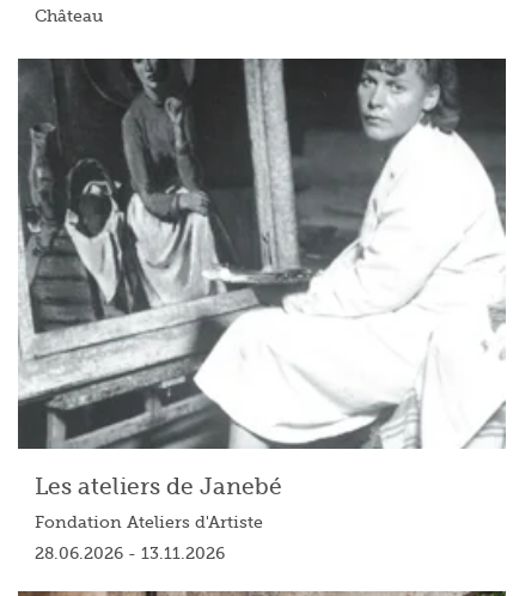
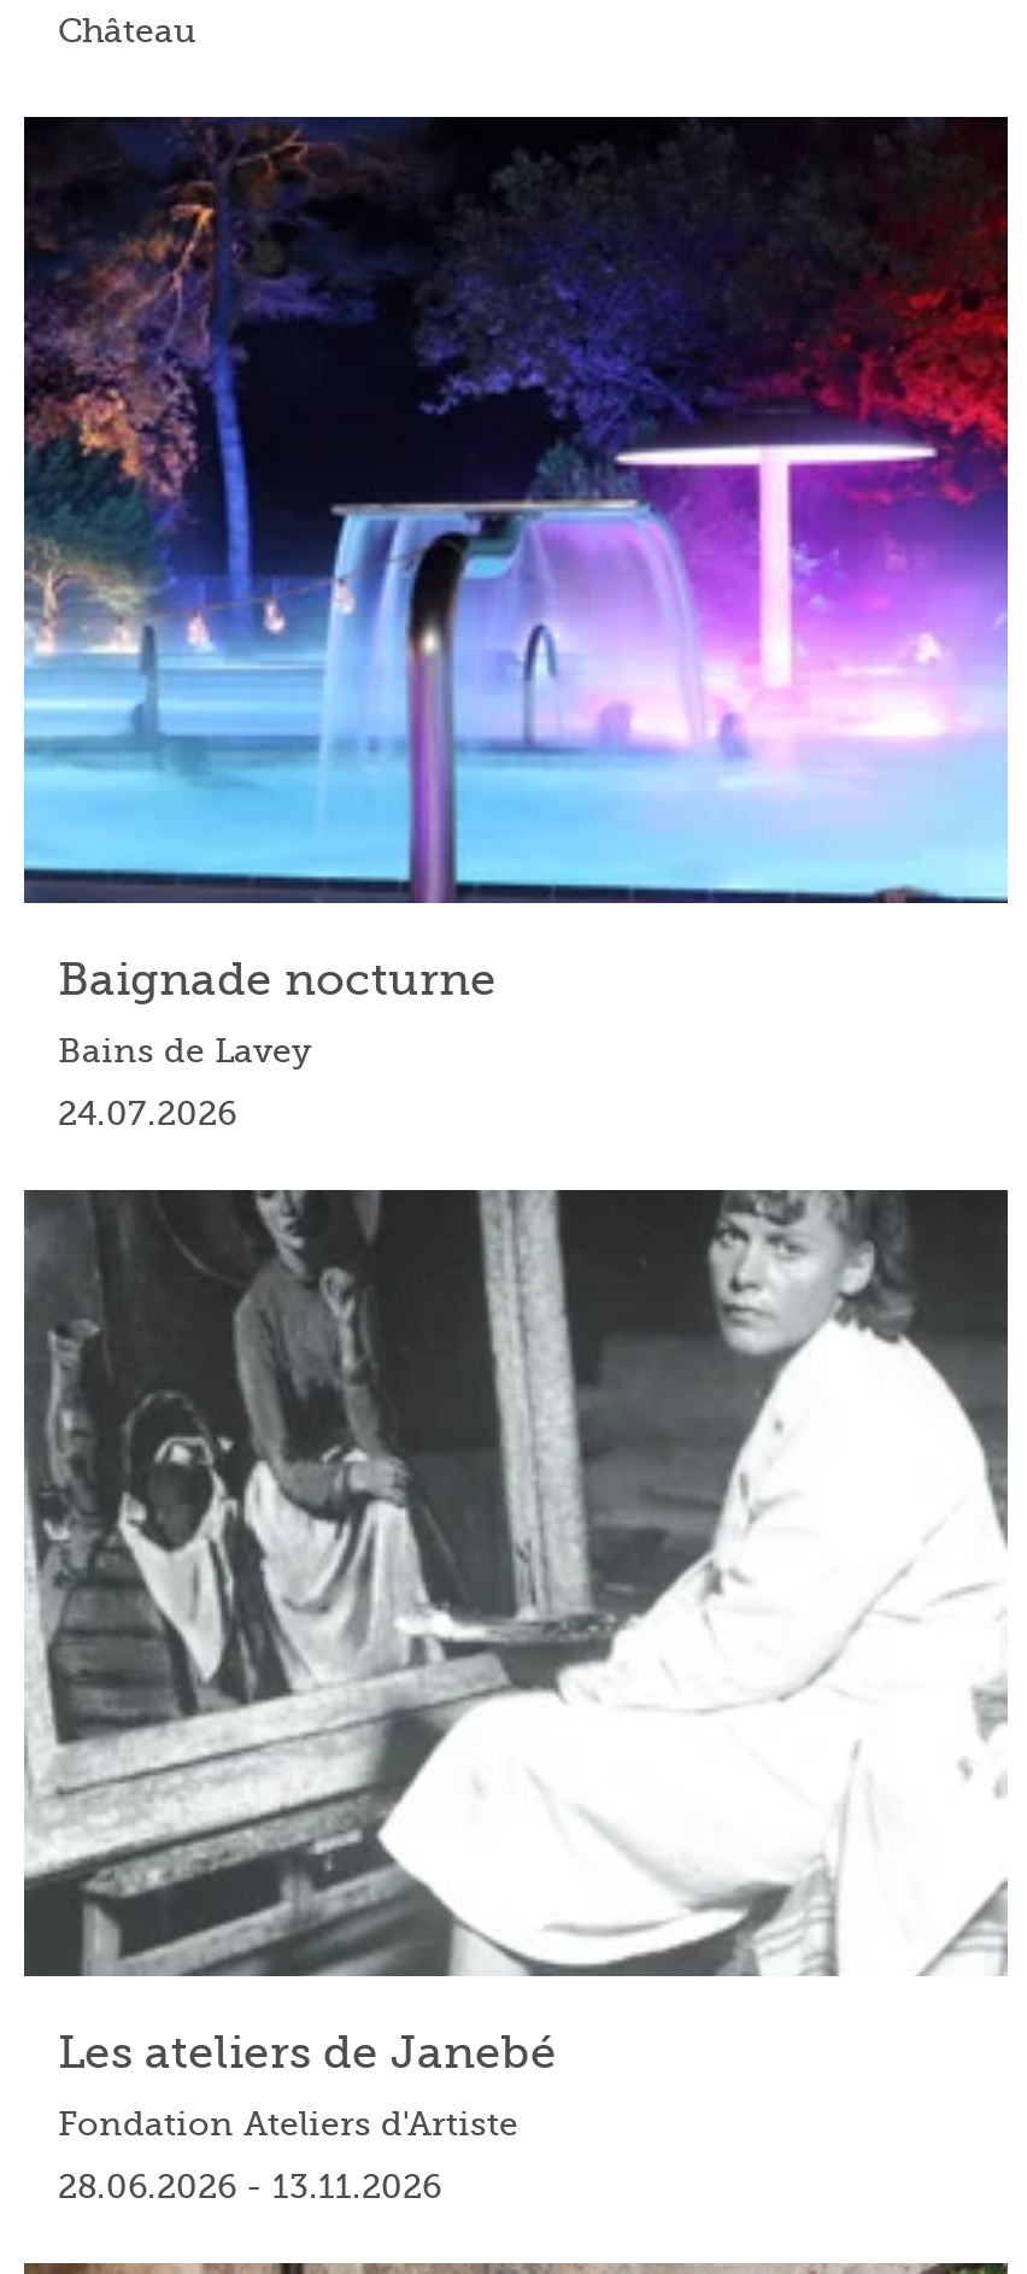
+ [image]
+ Baignade nocturne
+ Bains de Lavey
+ 24.07.2026
